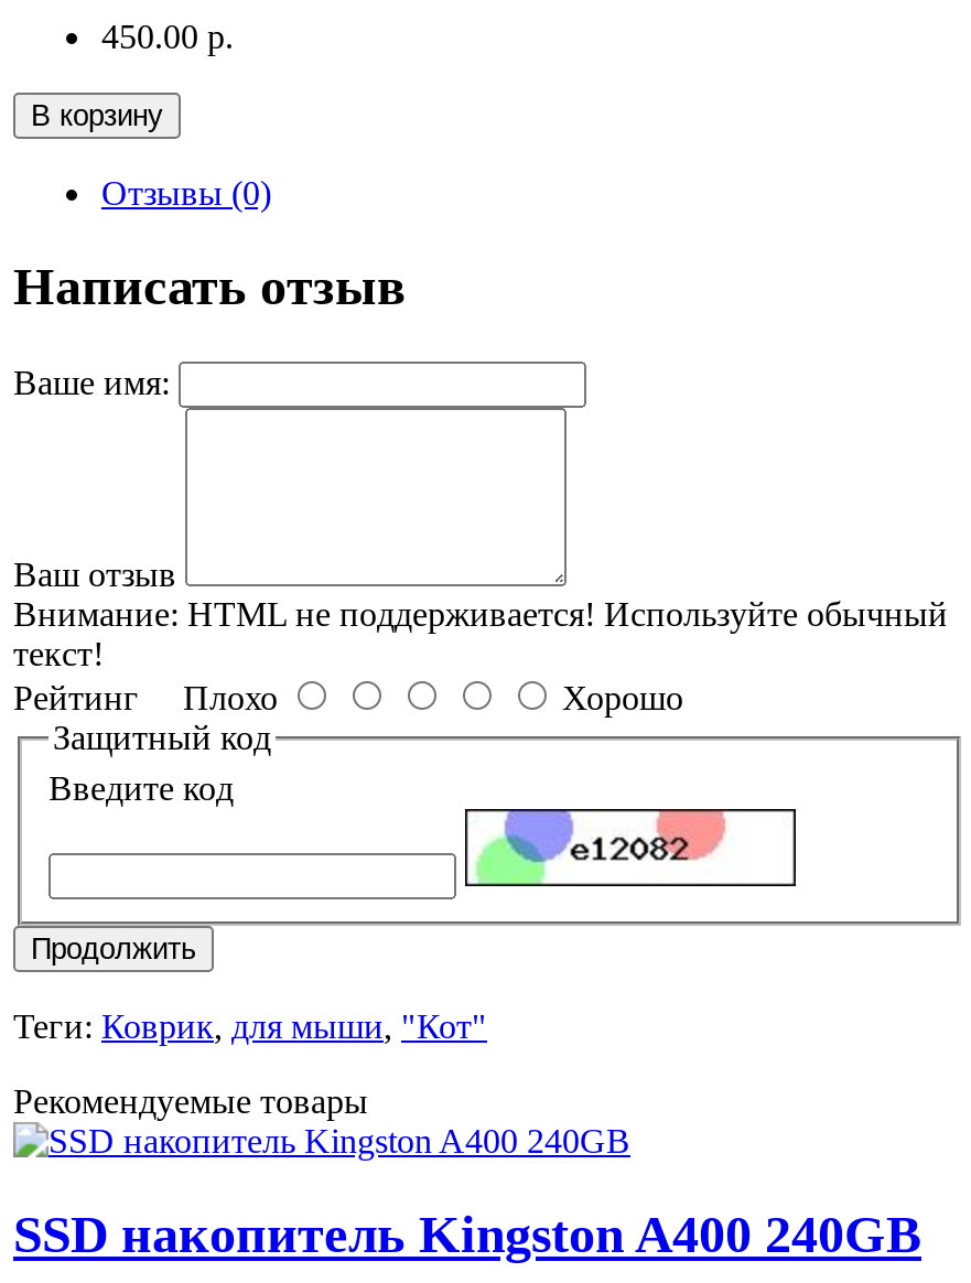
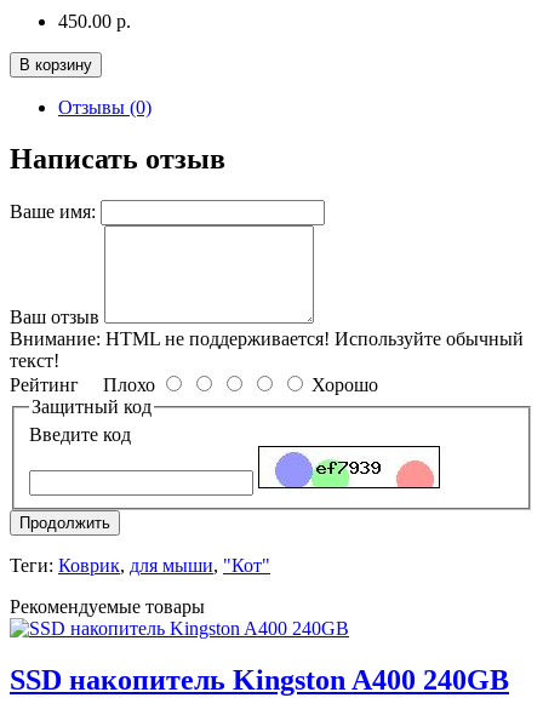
- [image]
+ [image]
